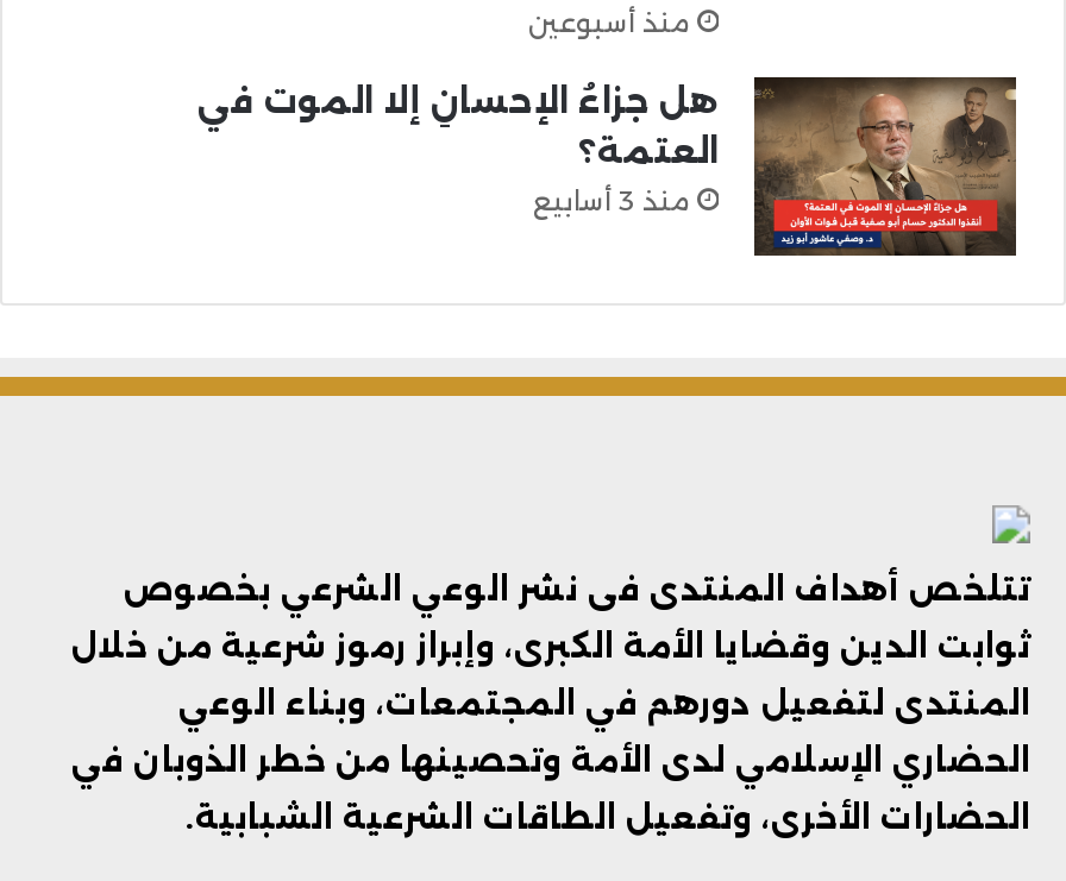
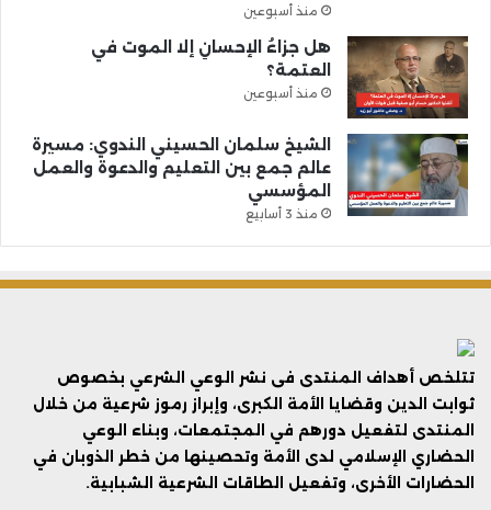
+ [image]
+ منذ أسبوعين
+ الشيخ سلمان الحسيني الندوي: مسيرة
+ عالم جمع بين التعليم والدعوة والعمل
+ المؤسسي
